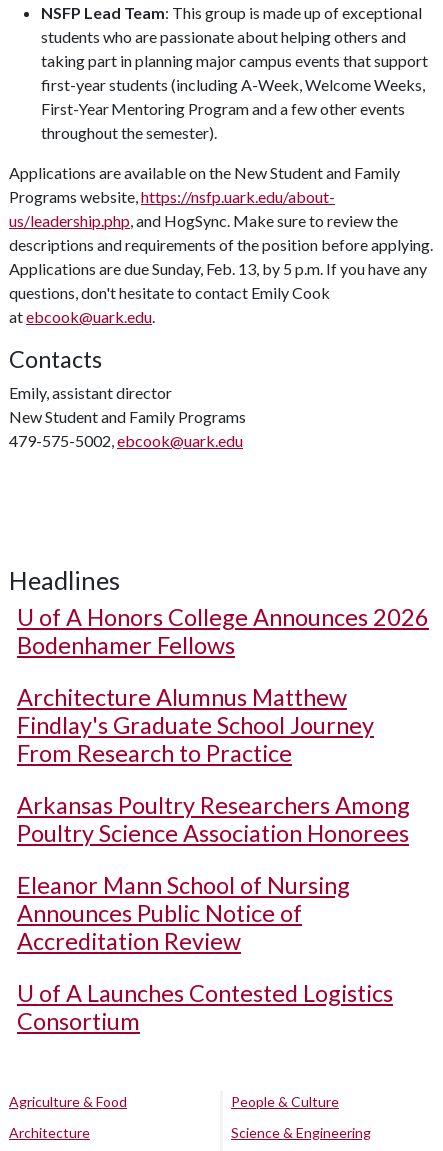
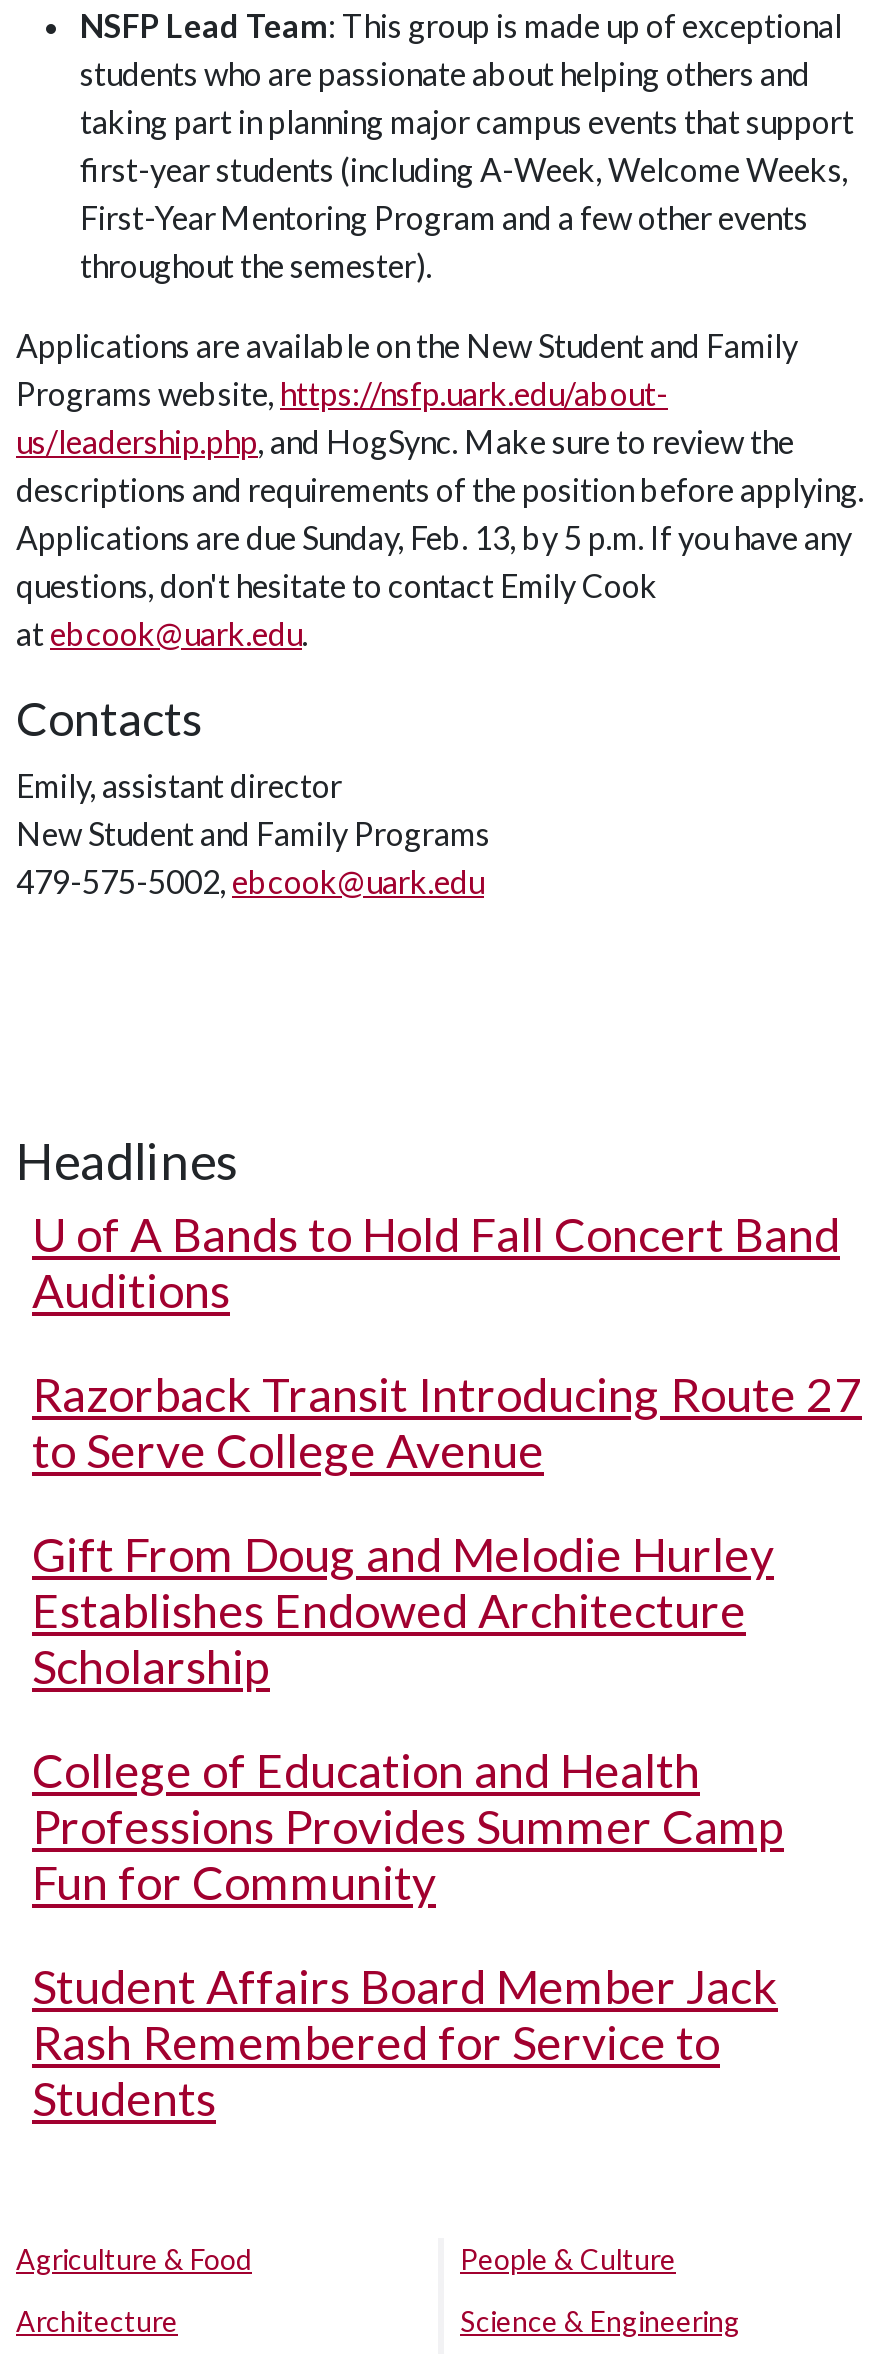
- U of A Honors College Announces 2026
- Bodenhamer Fellows
+ U of A Bands to Hold Fall Concert Band
+ Auditions

- Architecture Alumnus Matthew
- Findlay's Graduate School Journey
- From Research to Practice
+ Razorback Transit Introducing Route 27
+ to Serve College Avenue

- Arkansas Poultry Researchers Among
- Poultry Science Association Honorees
+ Gift From Doug and Melodie Hurley
+ Establishes Endowed Architecture
+ Scholarship

- Eleanor Mann School of Nursing
- Announces Public Notice of
- Accreditation Review
+ College of Education and Health
+ Professions Provides Summer Camp
+ Fun for Community

- U of A Launches Contested Logistics
- Consortium
+ Student Affairs Board Member Jack
+ Rash Remembered for Service to
+ Students
